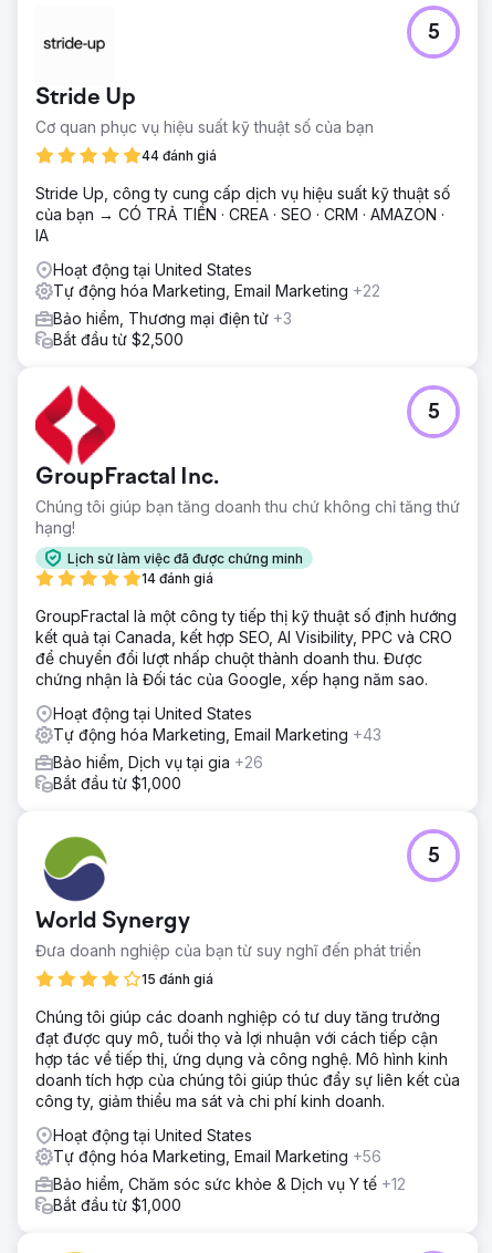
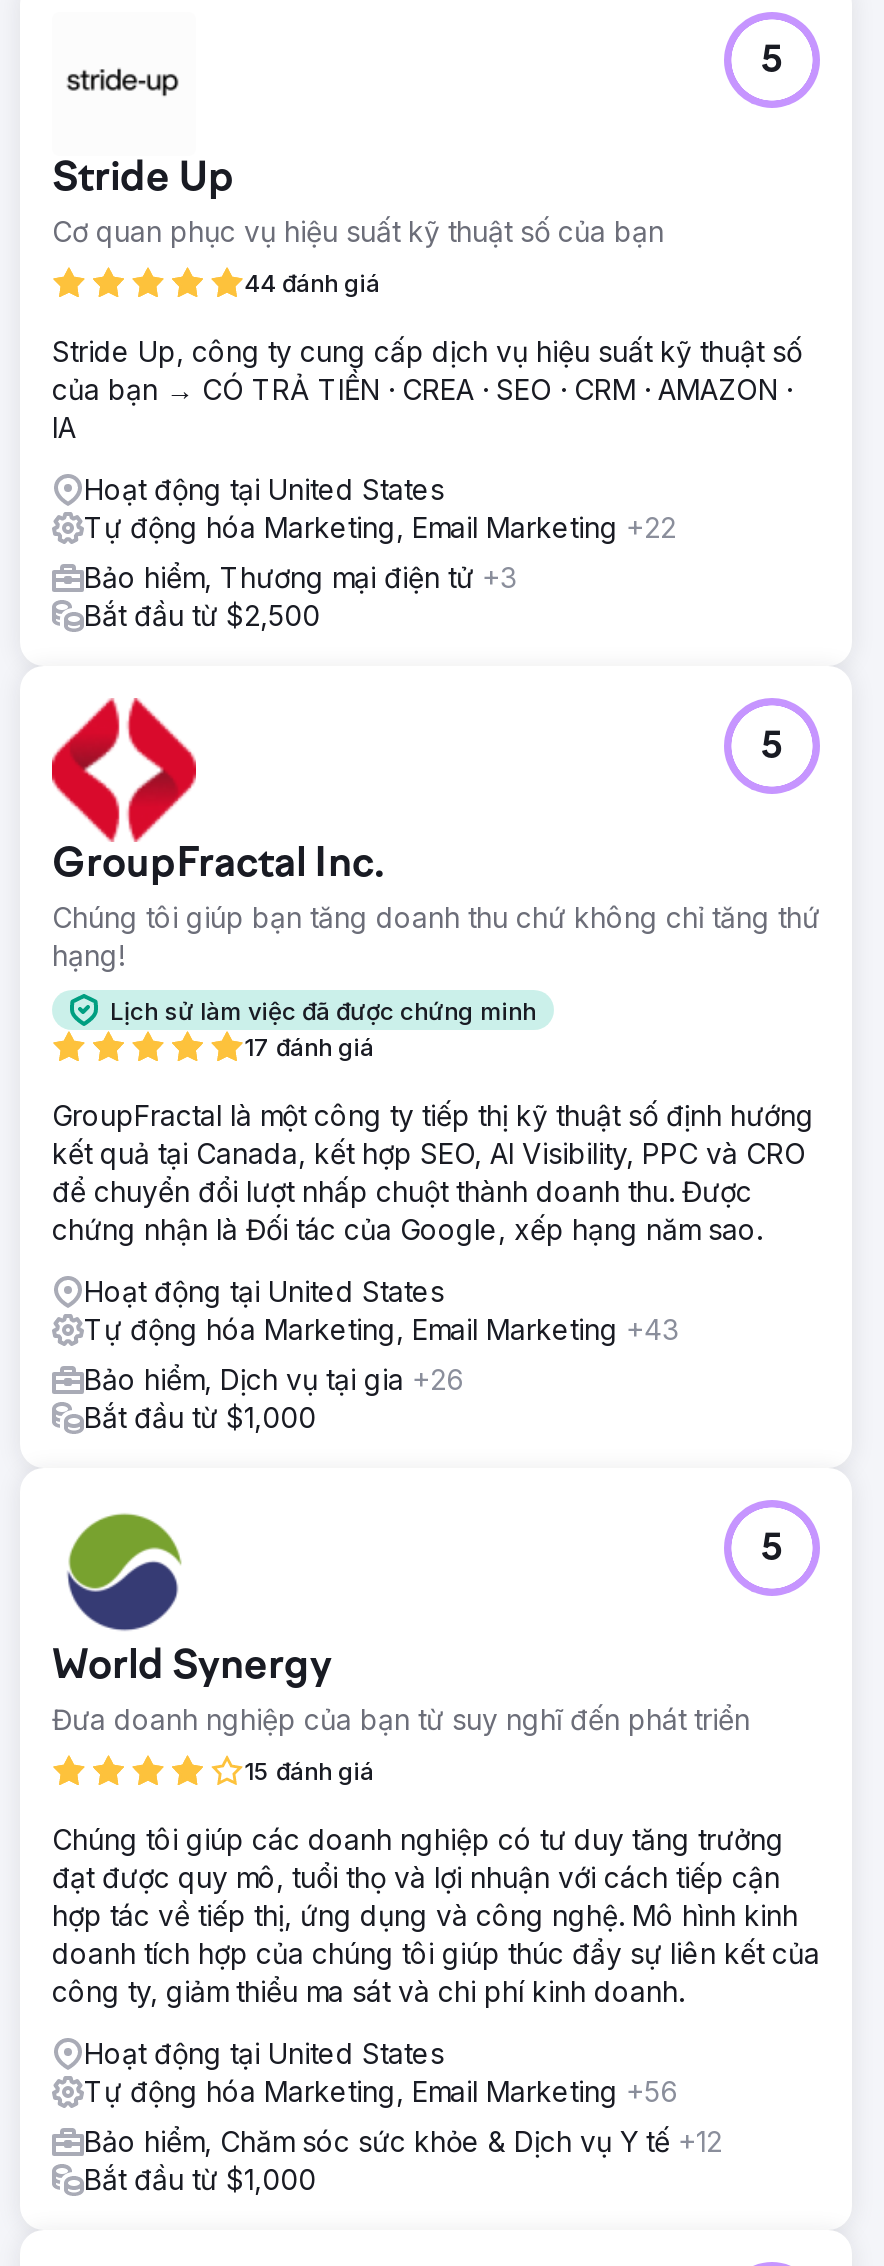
- 14 đánh giá
+ 17 đánh giá
